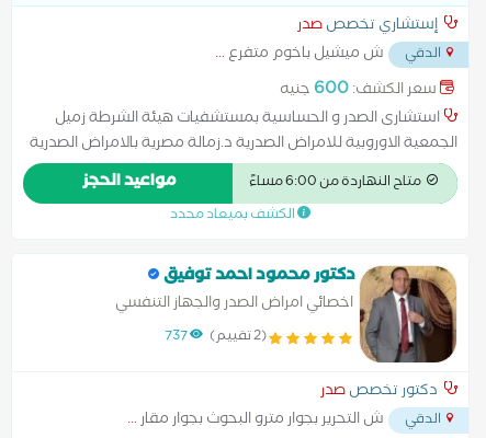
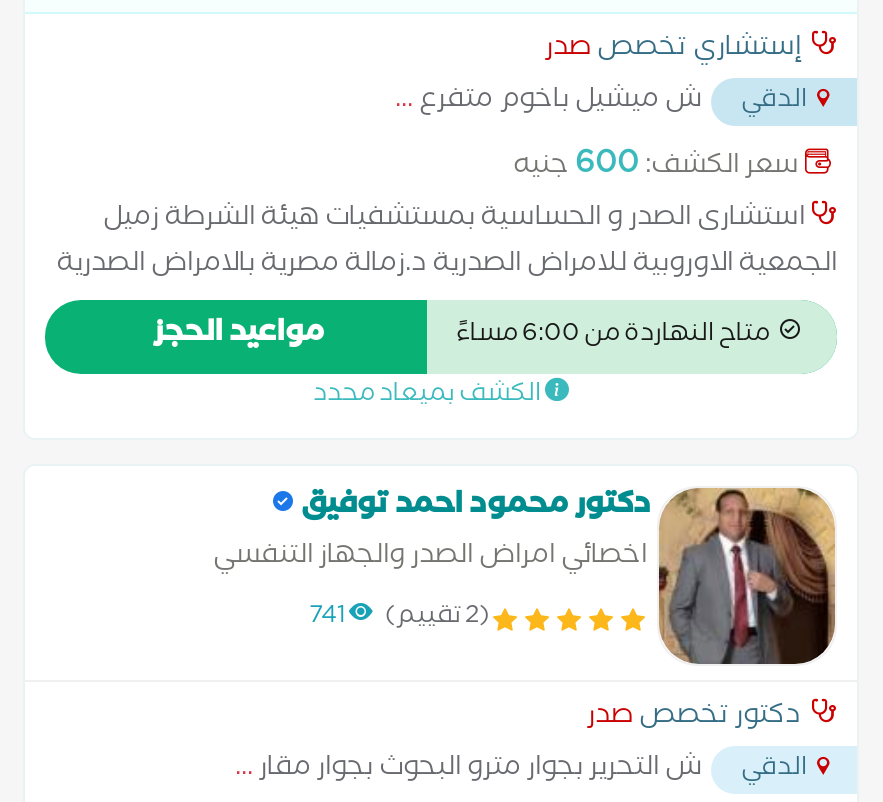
- 737
+ 741
